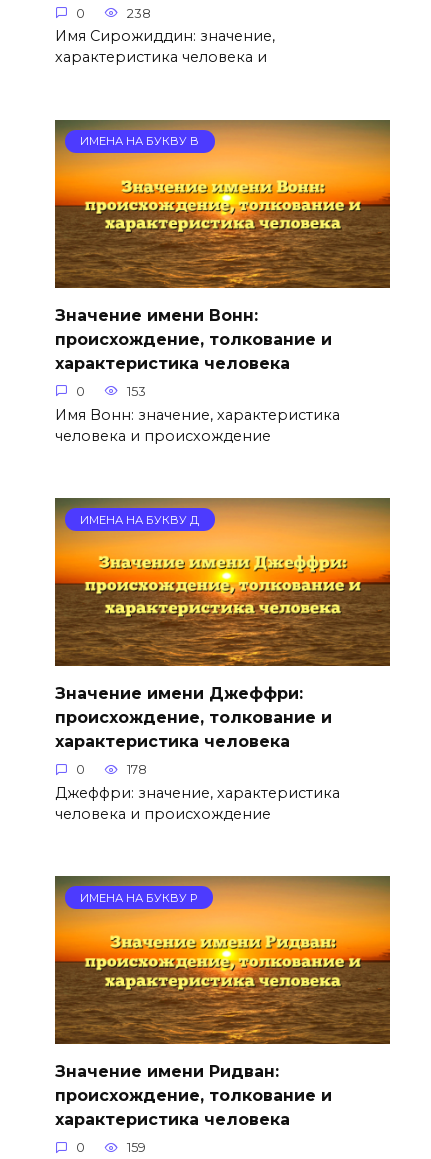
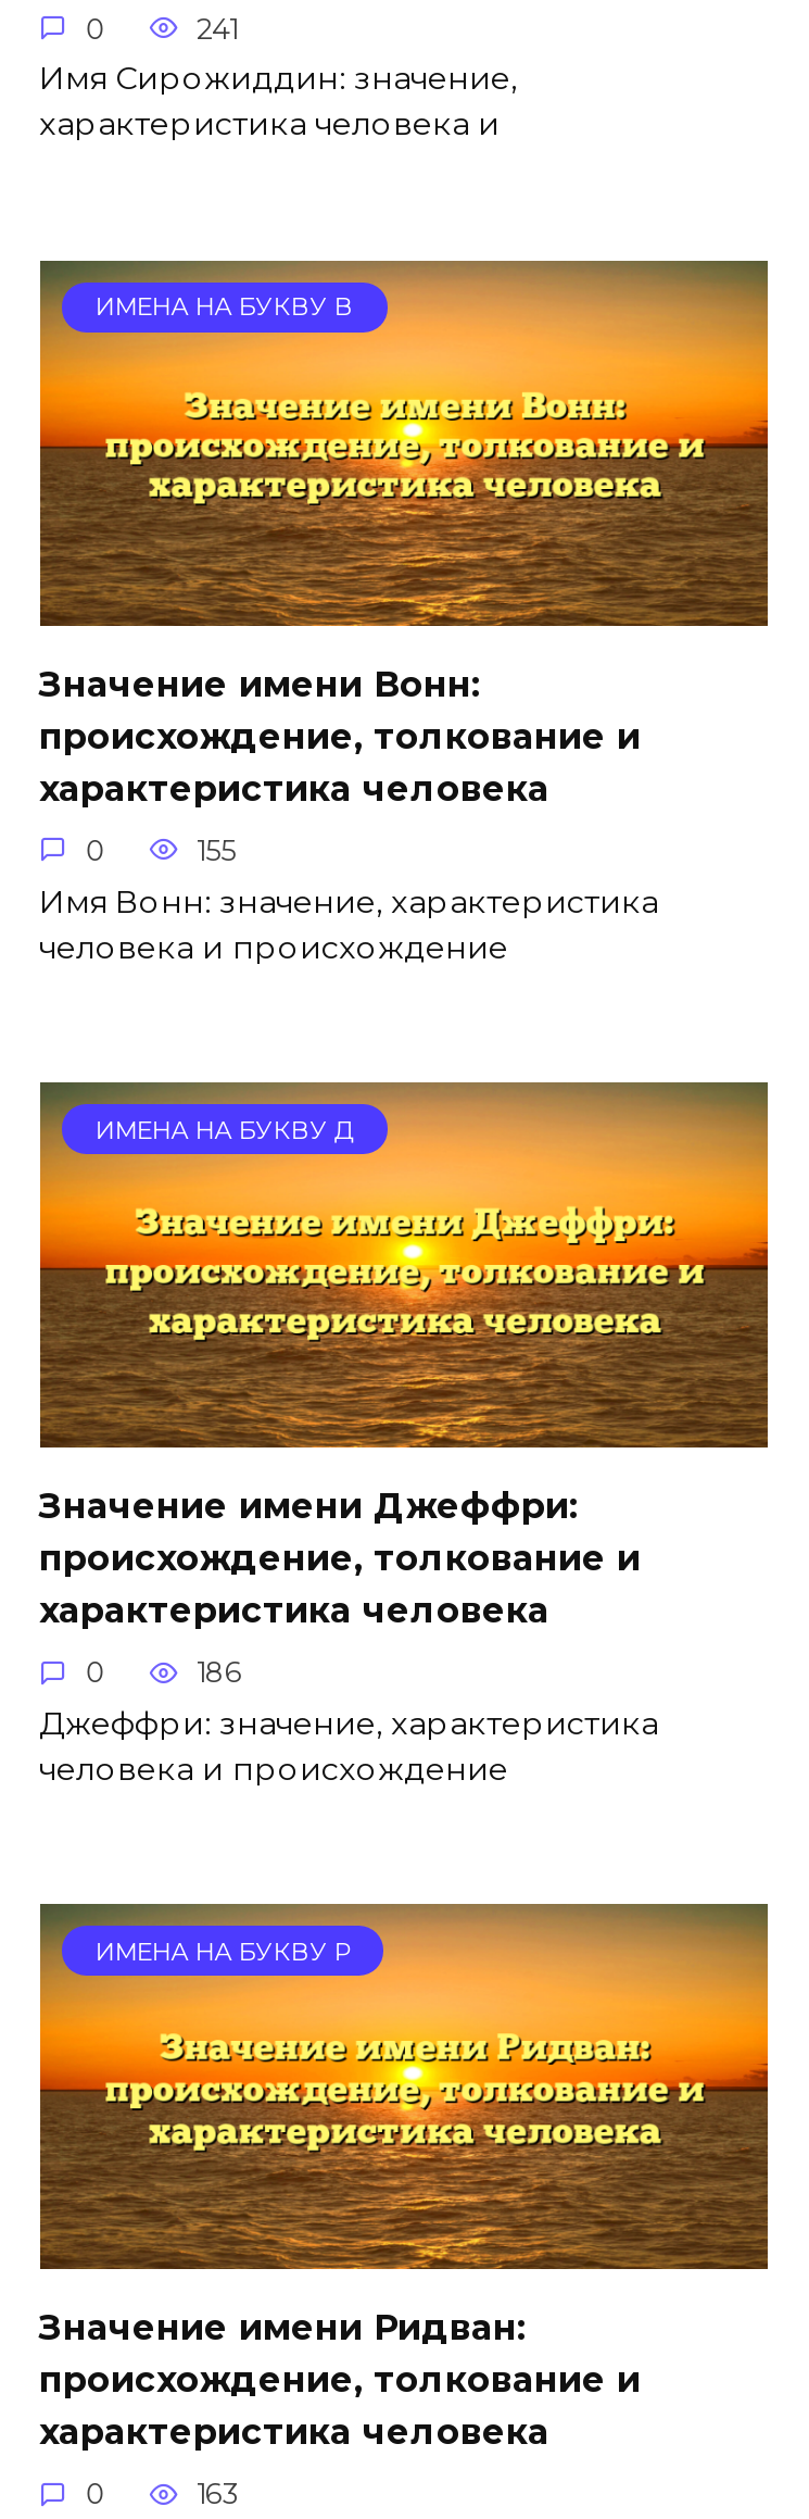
- 238
+ 241

- 153
+ 155

- 178
+ 186

- 159
+ 163
